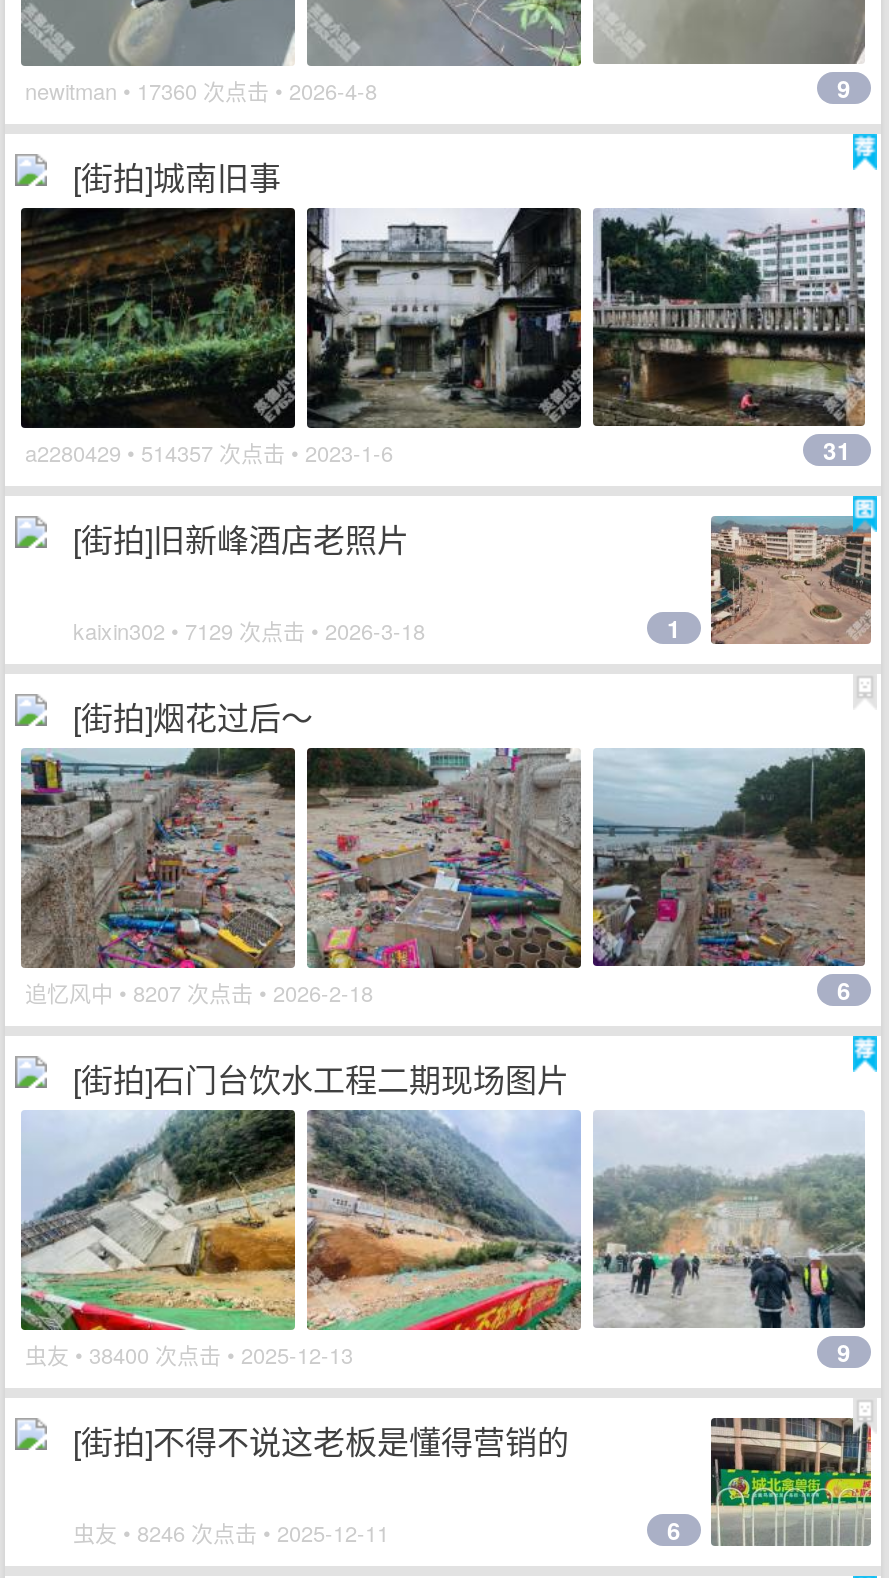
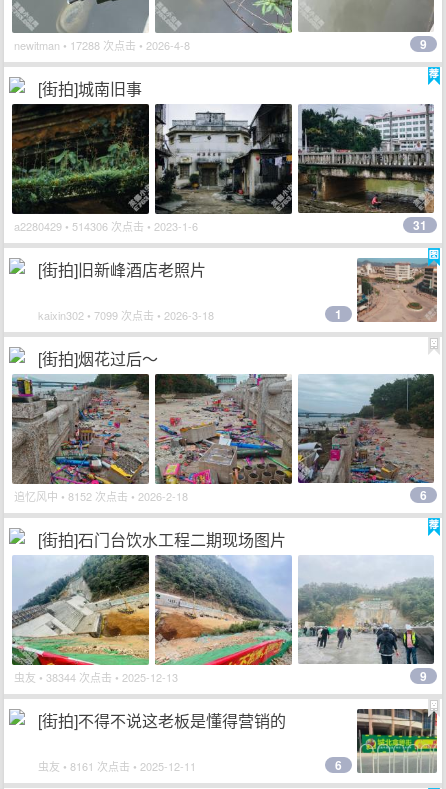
- newitman • 17360 次点击 • 2026-4-8
+ newitman • 17288 次点击 • 2026-4-8

- a2280429 • 514357 次点击 • 2023-1-6
+ a2280429 • 514306 次点击 • 2023-1-6

- kaixin302 • 7129 次点击 • 2026-3-18
+ kaixin302 • 7099 次点击 • 2026-3-18

- 追忆风中• 8207 次点击 • 2026-2-18
+ 追忆风中• 8152 次点击 • 2026-2-18

- 虫友• 38400 次点击 • 2025-12-13
+ 虫友• 38344 次点击 • 2025-12-13

- 虫友• 8246 次点击 • 2025-12-11
+ 虫友• 8161 次点击 • 2025-12-11
